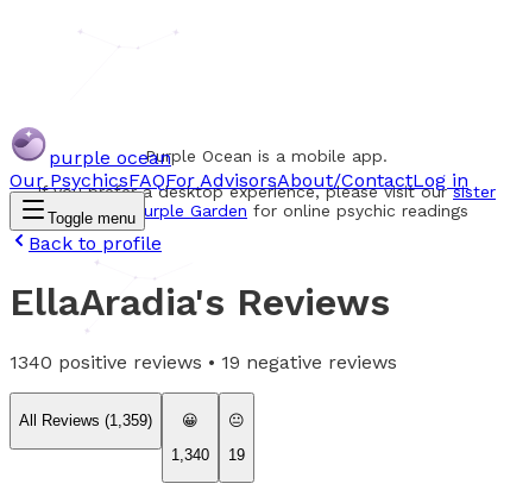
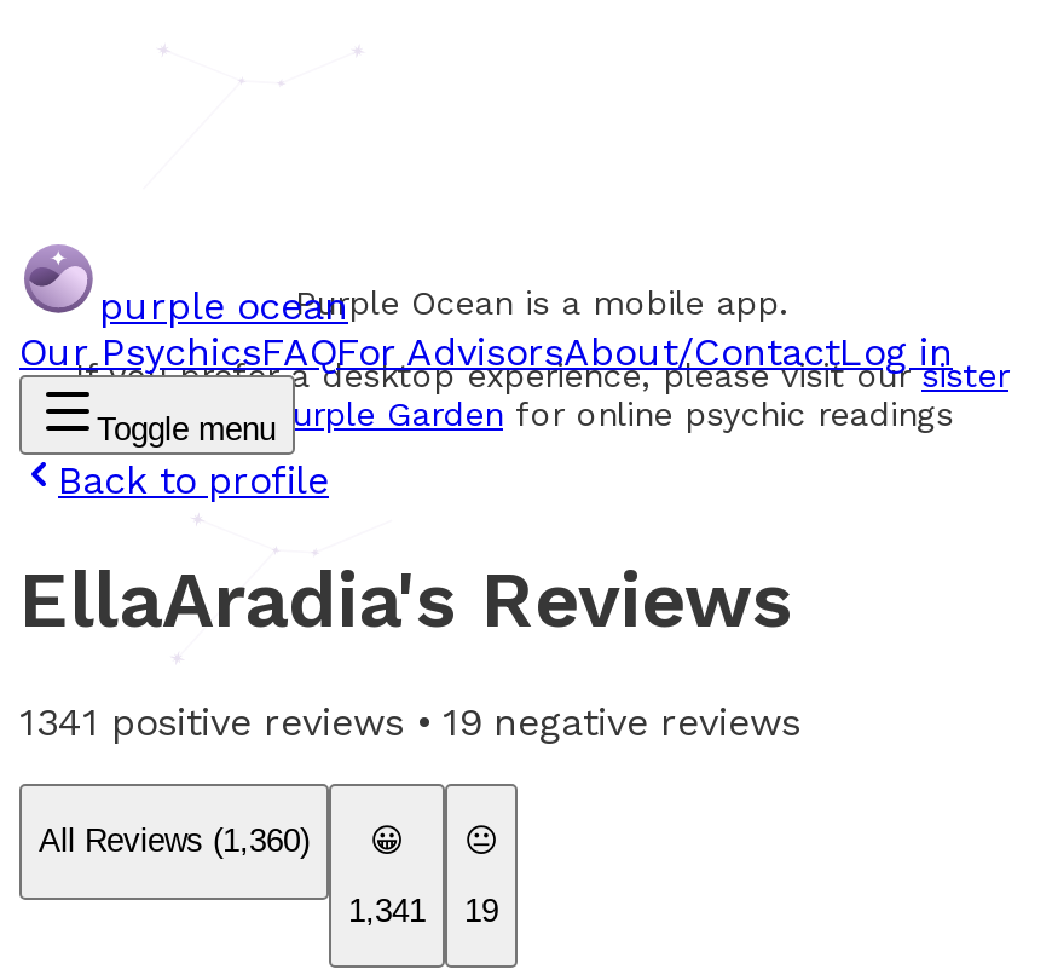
- 1340 positive reviews • 19 negative reviews
+ 1341 positive reviews • 19 negative reviews

- All Reviews (1,359)
+ All Reviews (1,360)

- 1,340 19
+ 1,341 19
